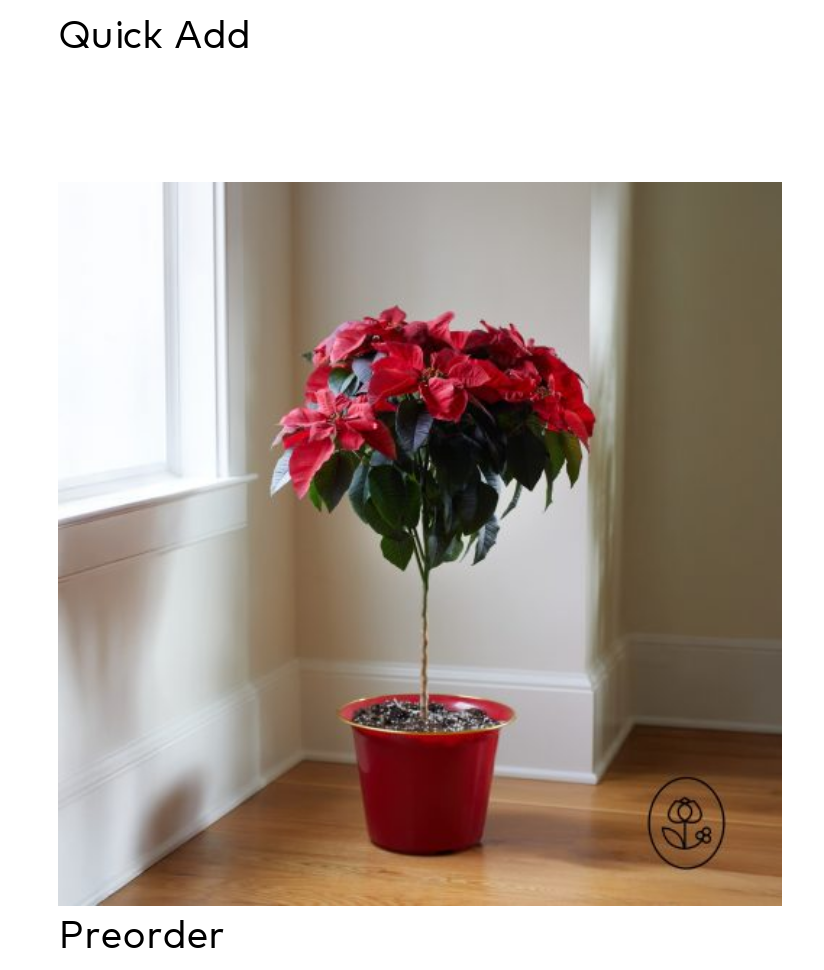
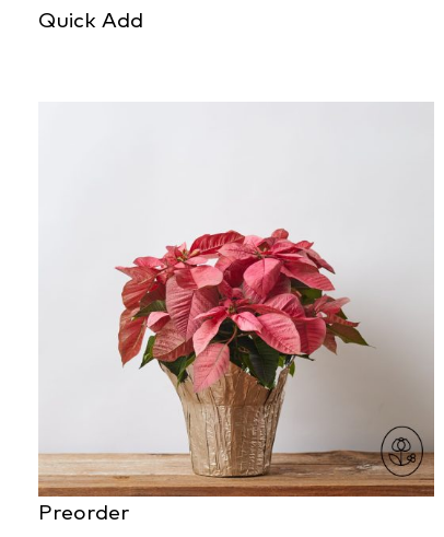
- [image]
+ [image]
